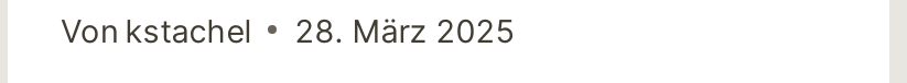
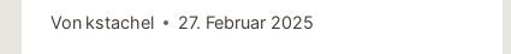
- Von kstachel 28. März 2025
+ Von kstachel 27. Februar 2025
